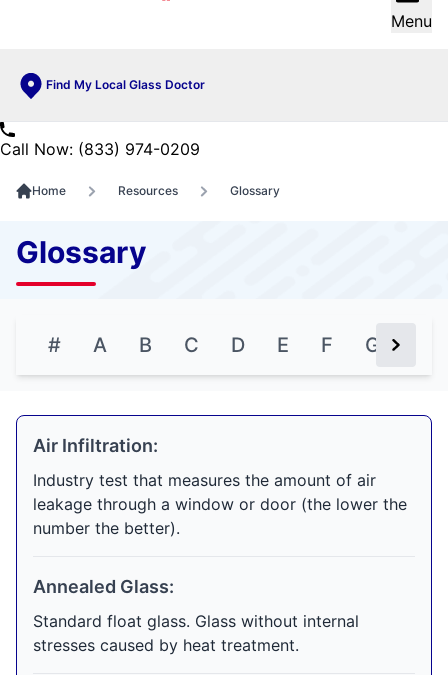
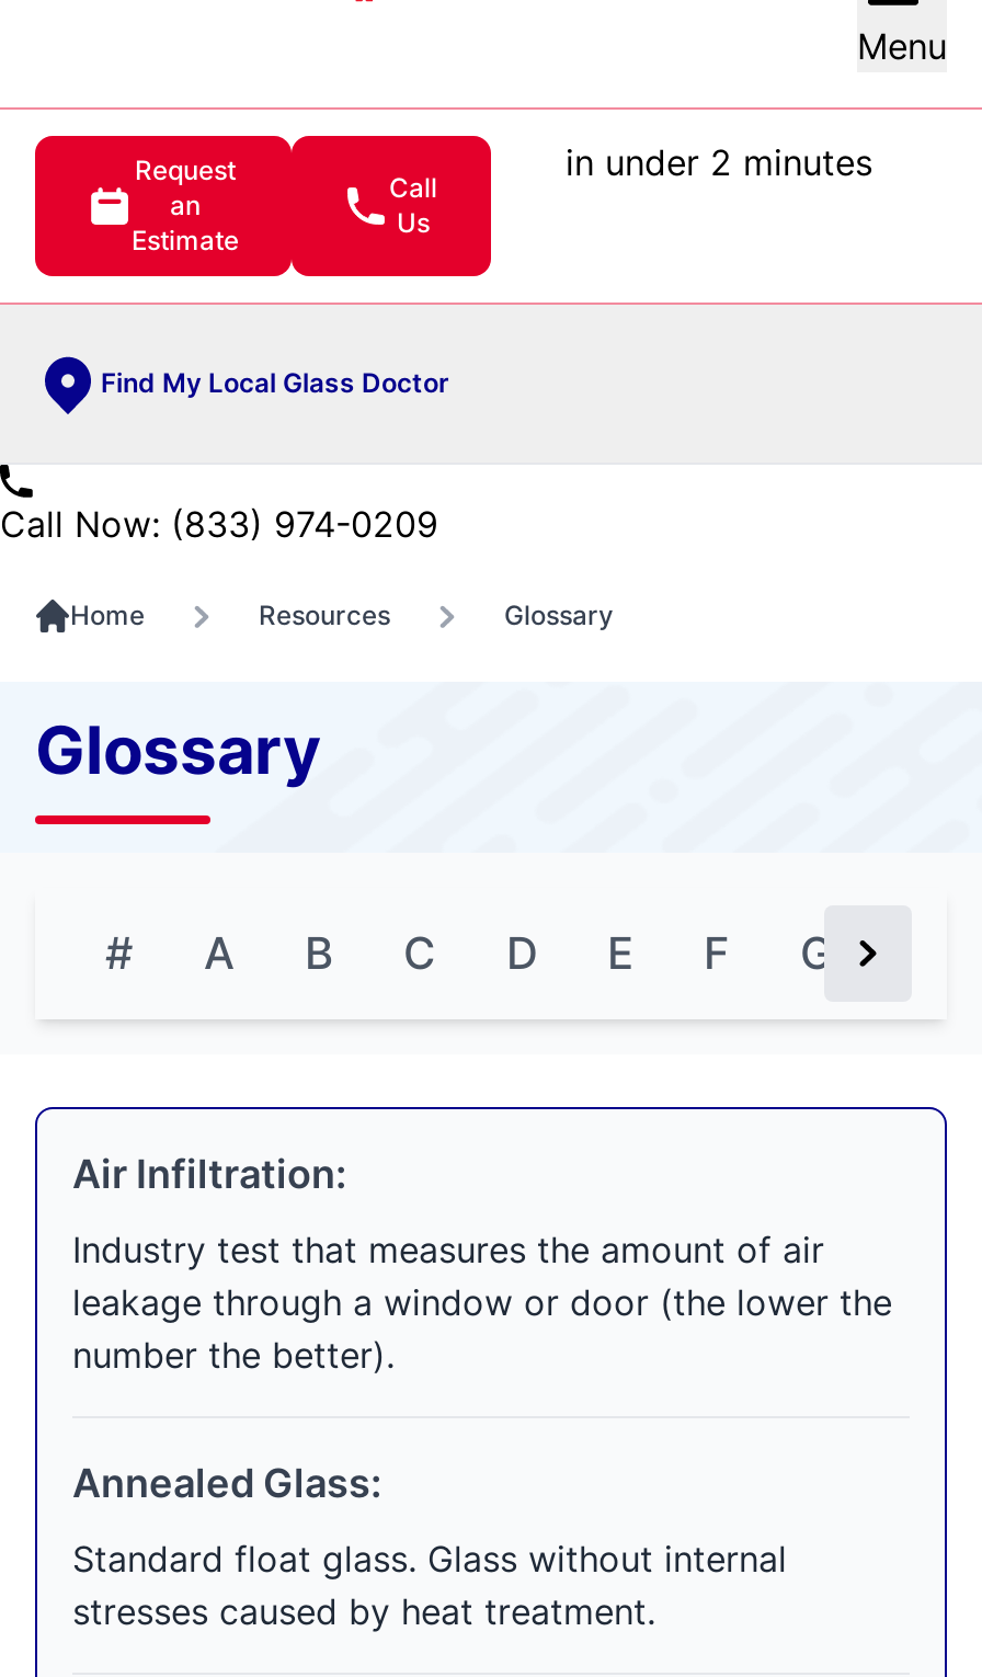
+ [image]
+ Request
+ an
+ Estimate

+ Call
+ Us

+ in under 2 minutes
